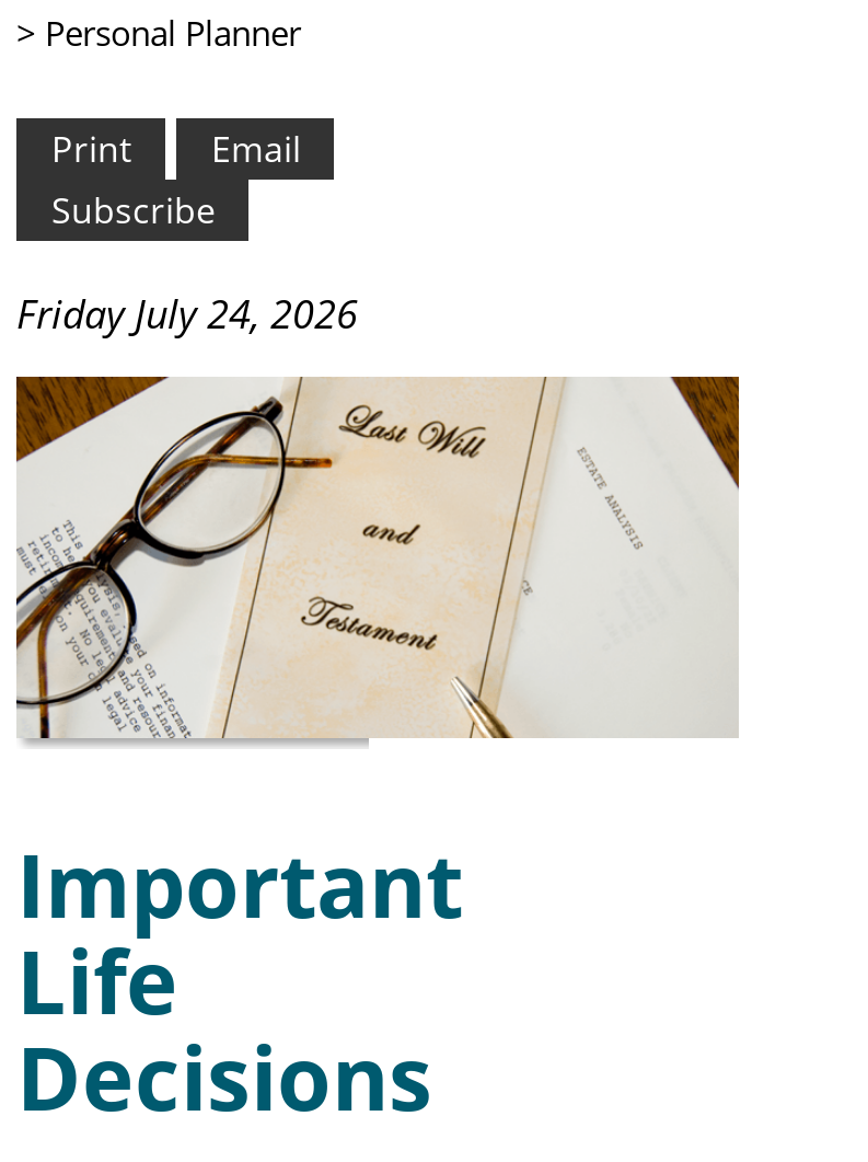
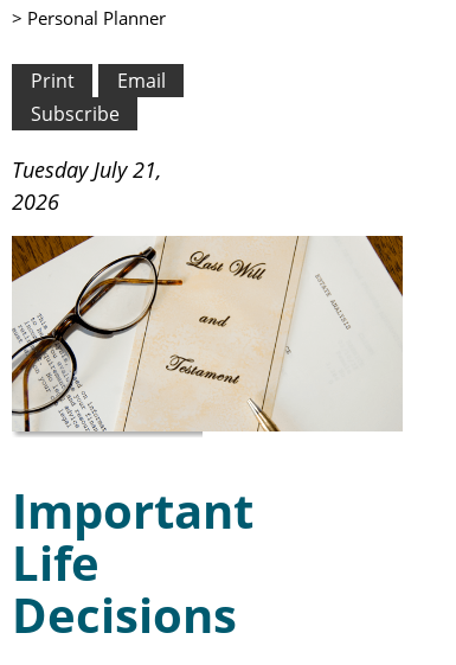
- Friday July 24, 2026
+ Tuesday July 21,
+ 2026
